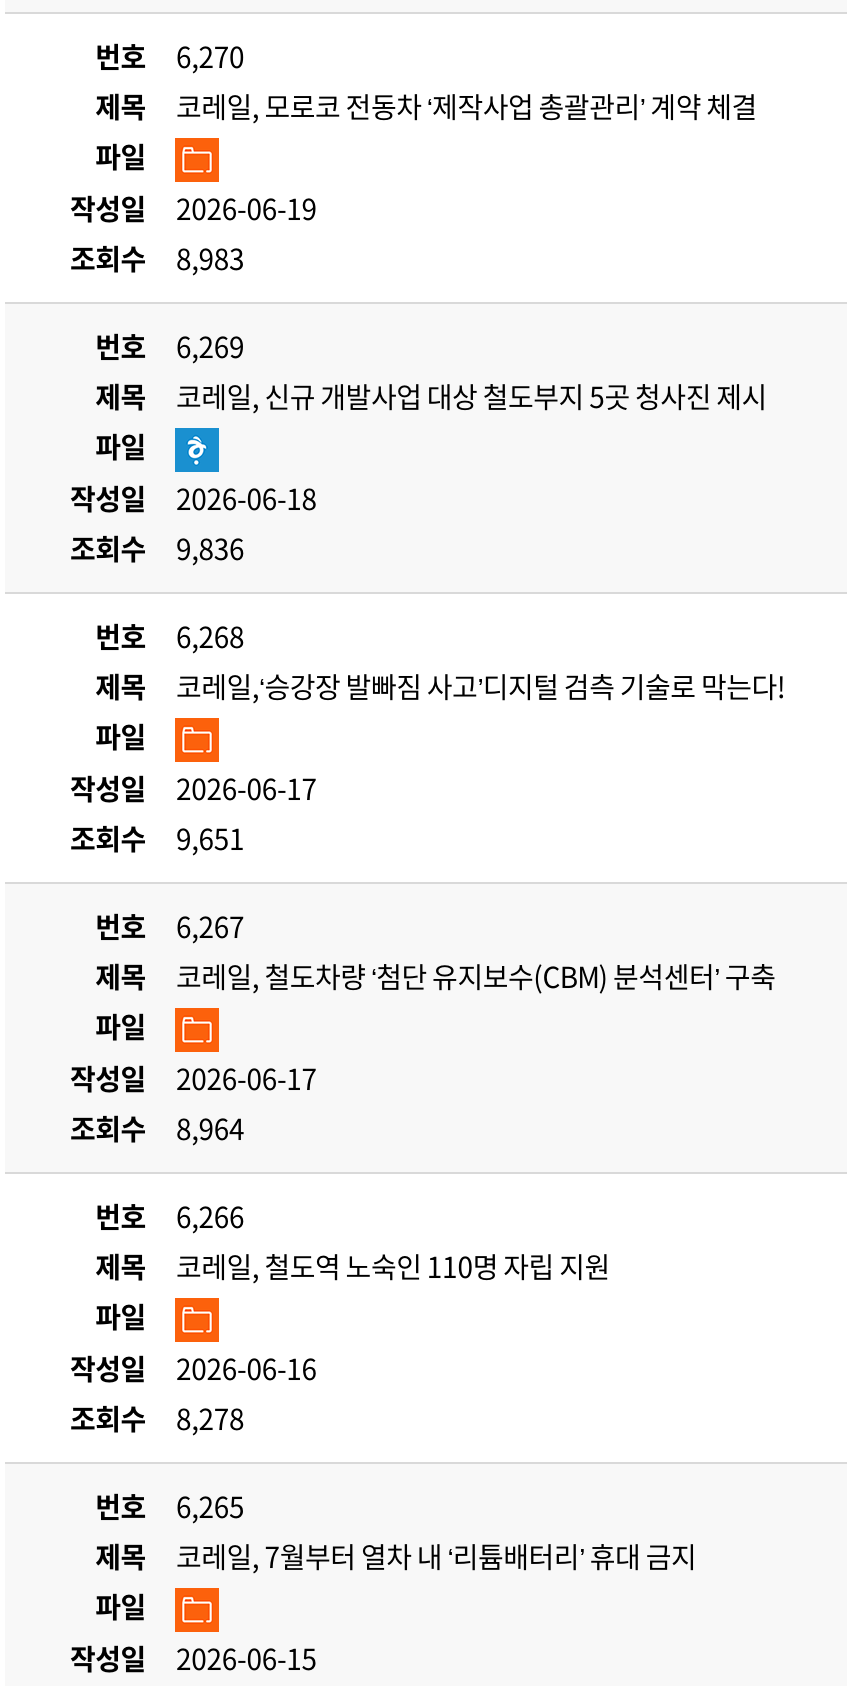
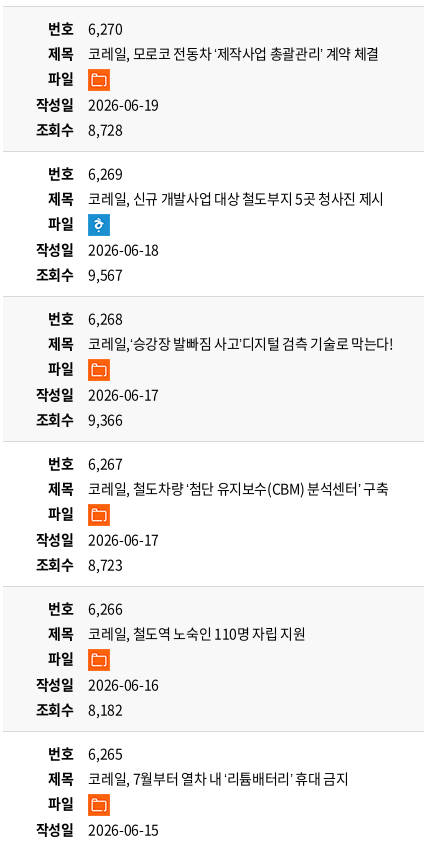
- 조회수 8,983
+ 조회수 8,728

- 조회수 9,836
+ 조회수 9,567

- 조회수 9,651
+ 조회수 9,366

- 조회수 8,964
+ 조회수 8,723

- 조회수 8,278
+ 조회수 8,182
